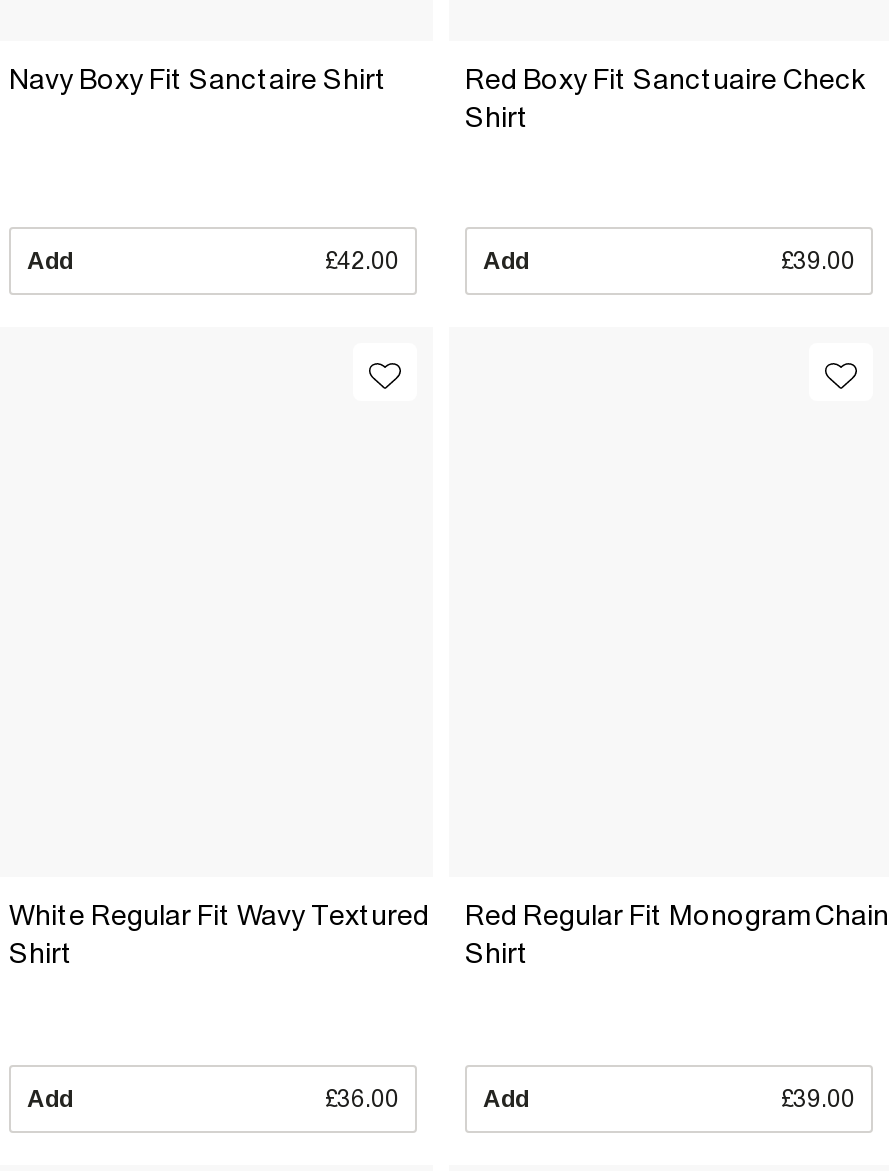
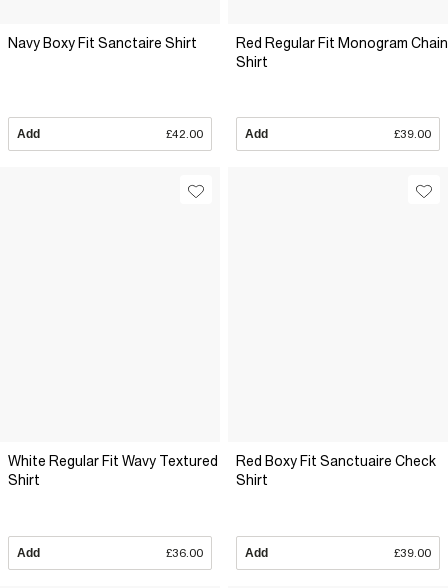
moved down: Red Boxy Fit Sanctuaire Check

moved up: Red Regular Fit Monogram Chain
